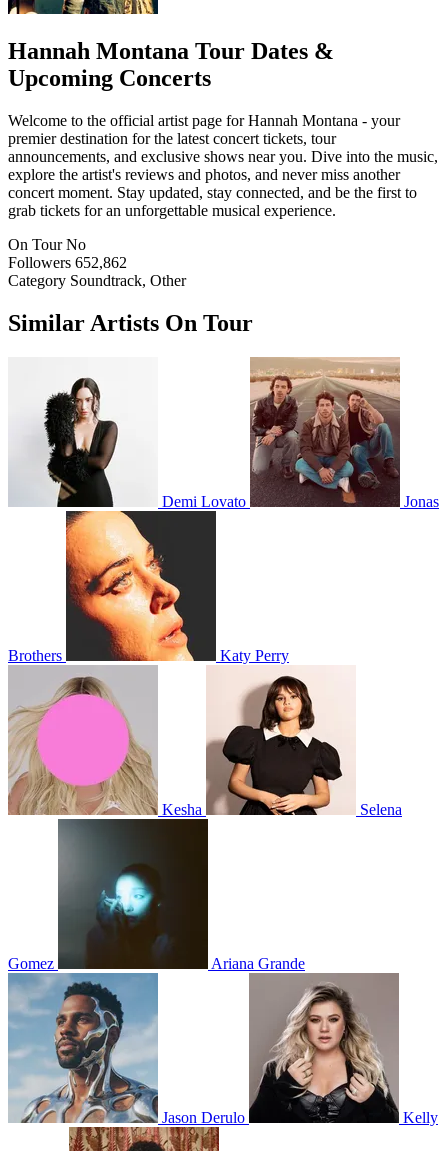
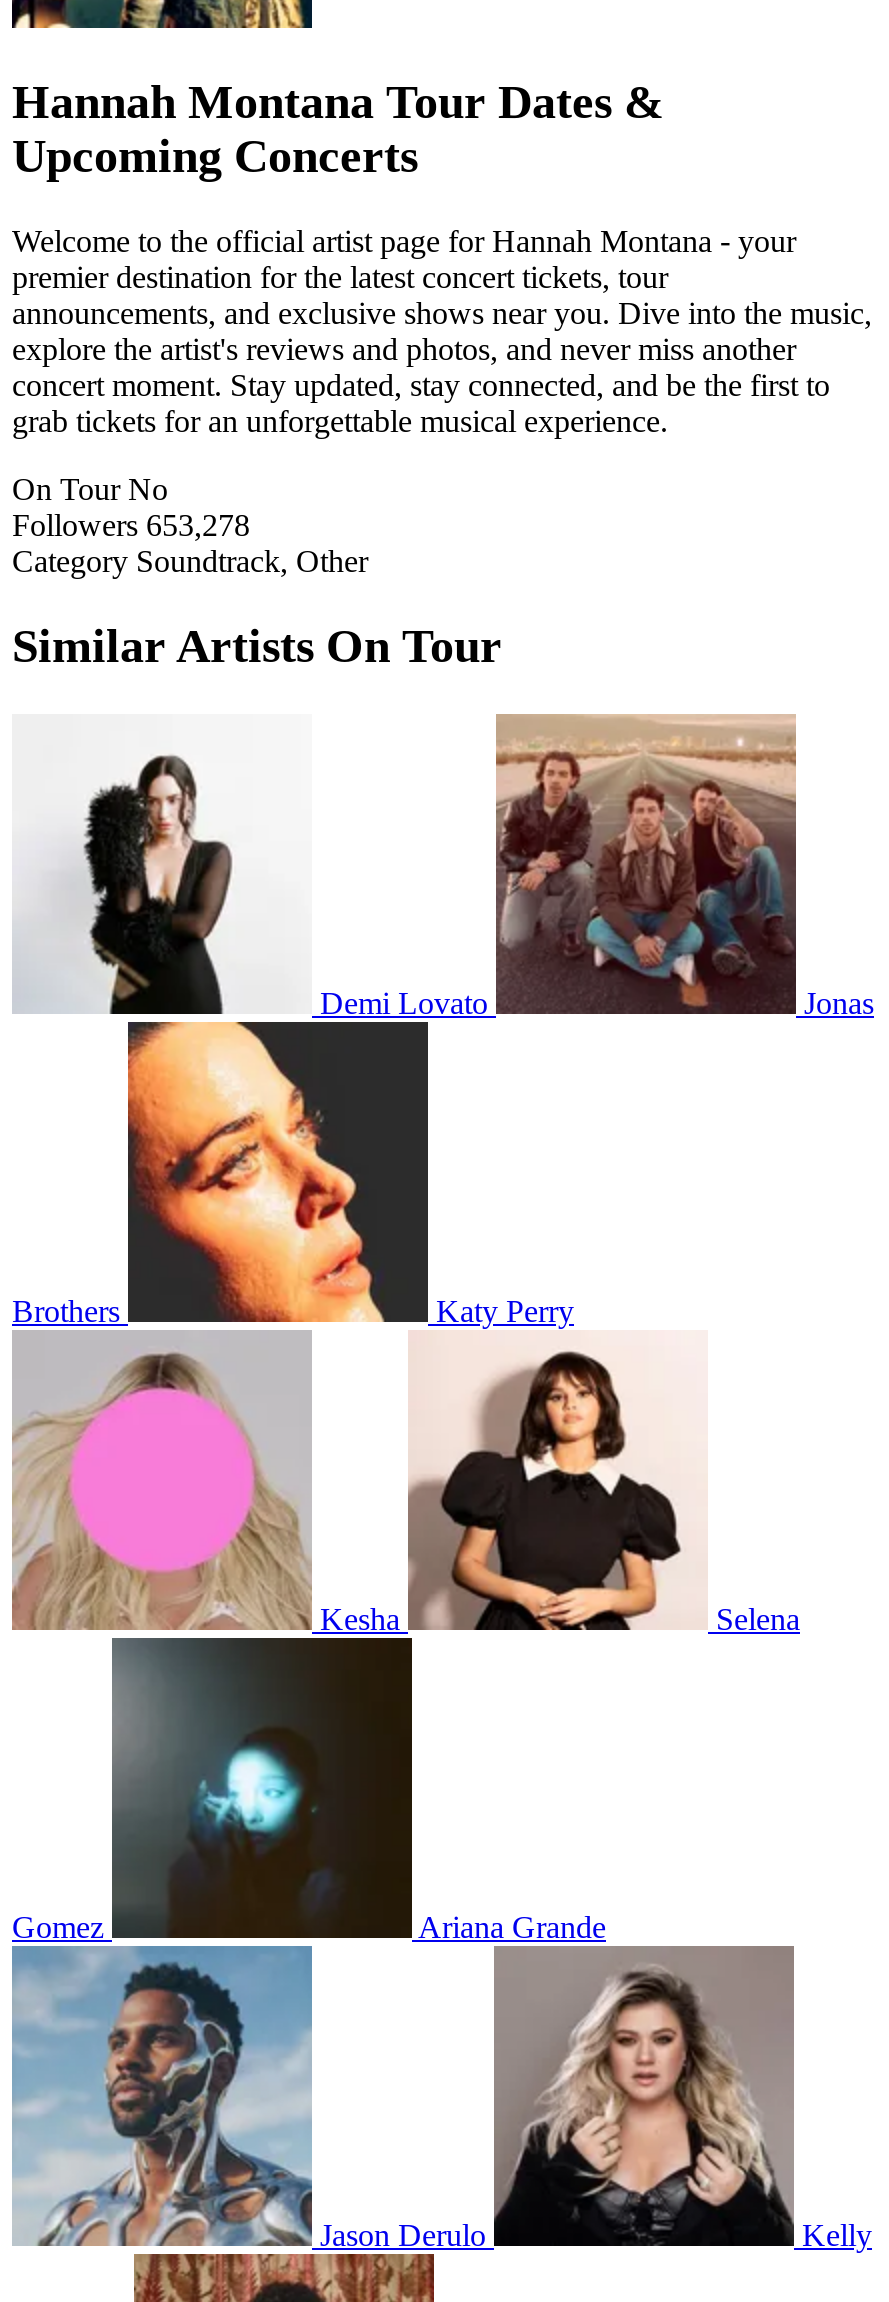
- Followers 652,862
+ Followers 653,278
